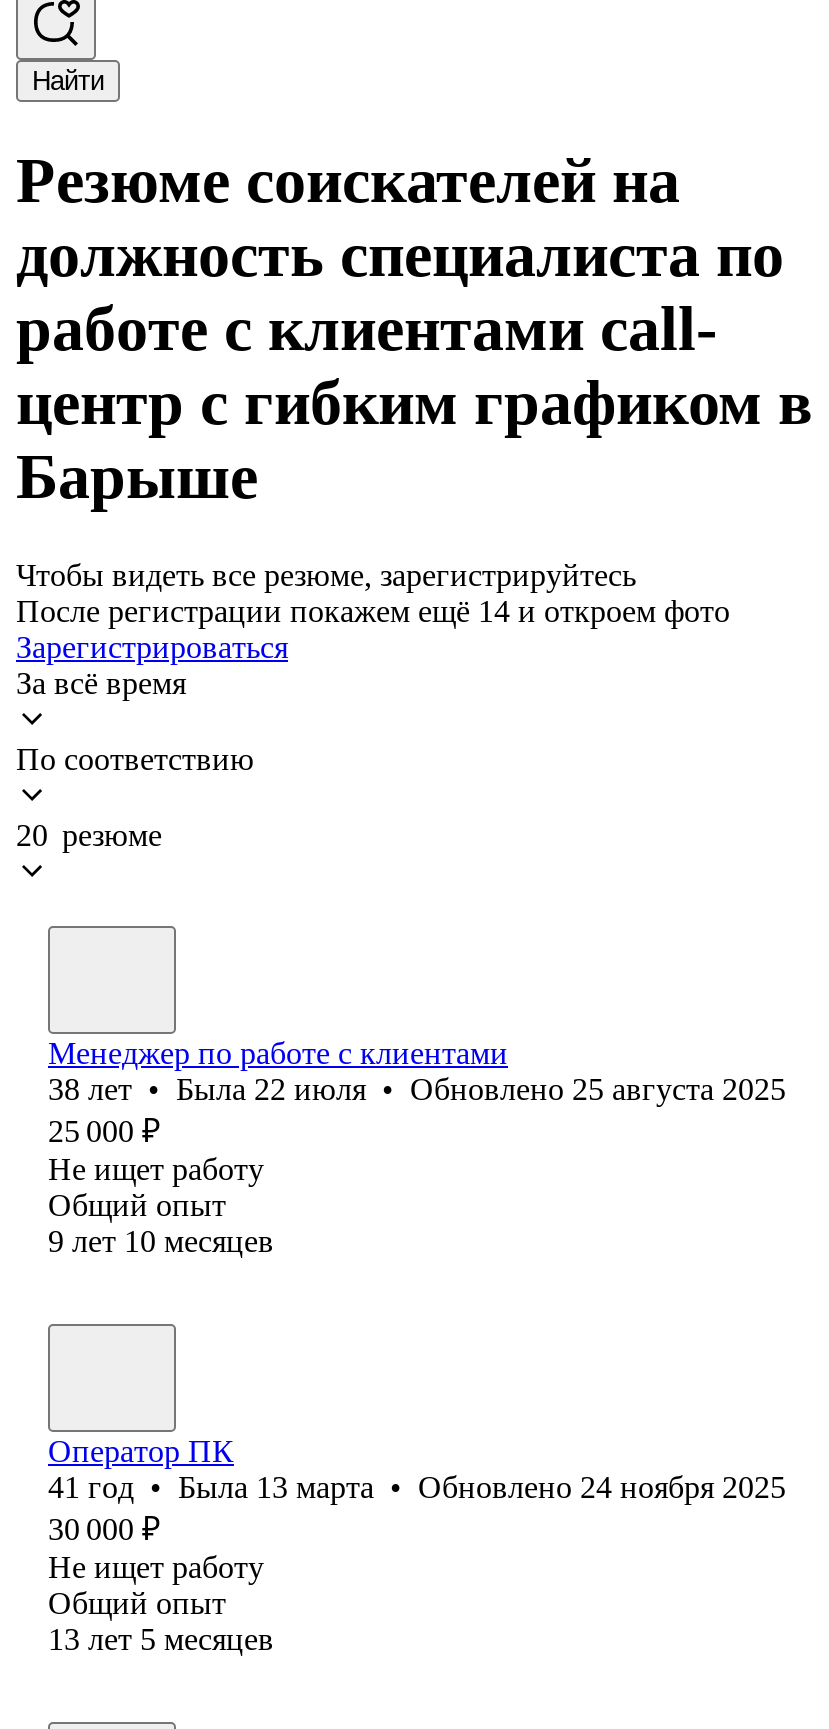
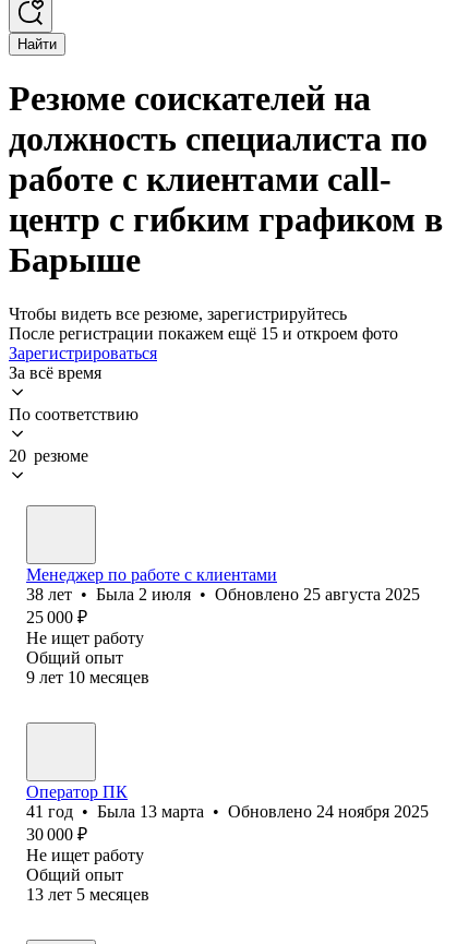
- После регистрации покажем ещё 14 и откроем фото
+ После регистрации покажем ещё 15 и откроем фото

- 38 лет • Была 22 июля • Обновлено 25 августа 2025
+ 38 лет • Была 2 июля • Обновлено 25 августа 2025
